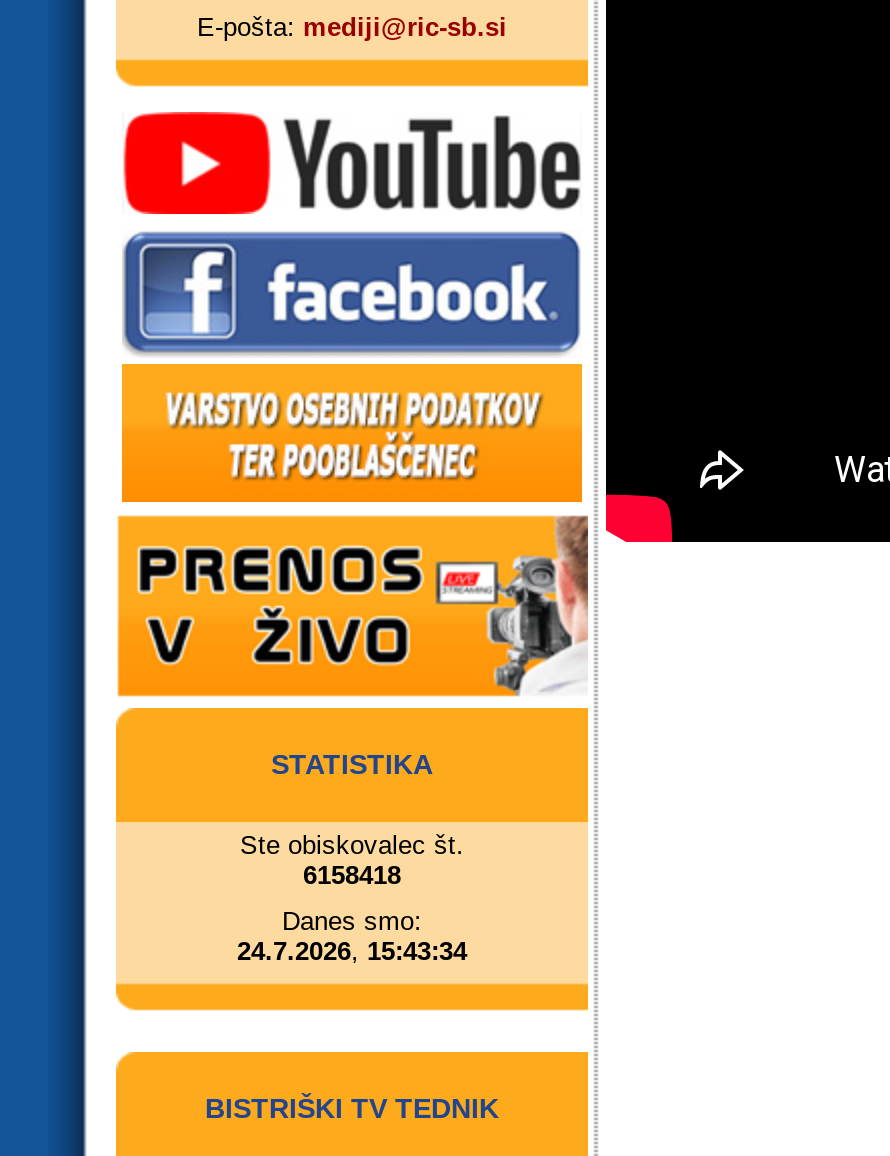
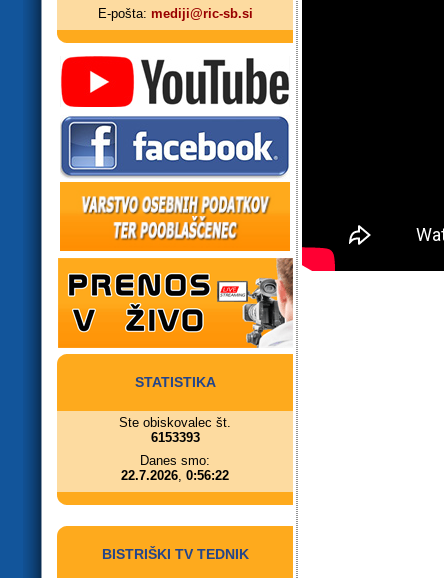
- 6158418
+ 6153393

- 24.7.2026, 15:43:34
+ 22.7.2026, 0:56:22
